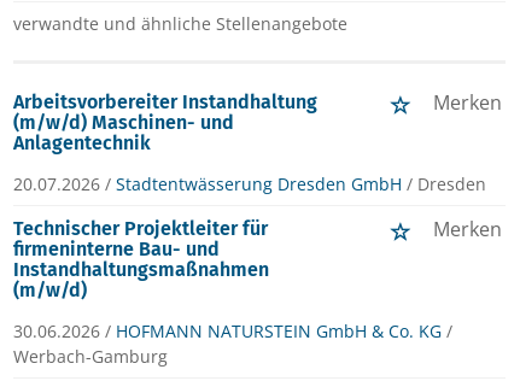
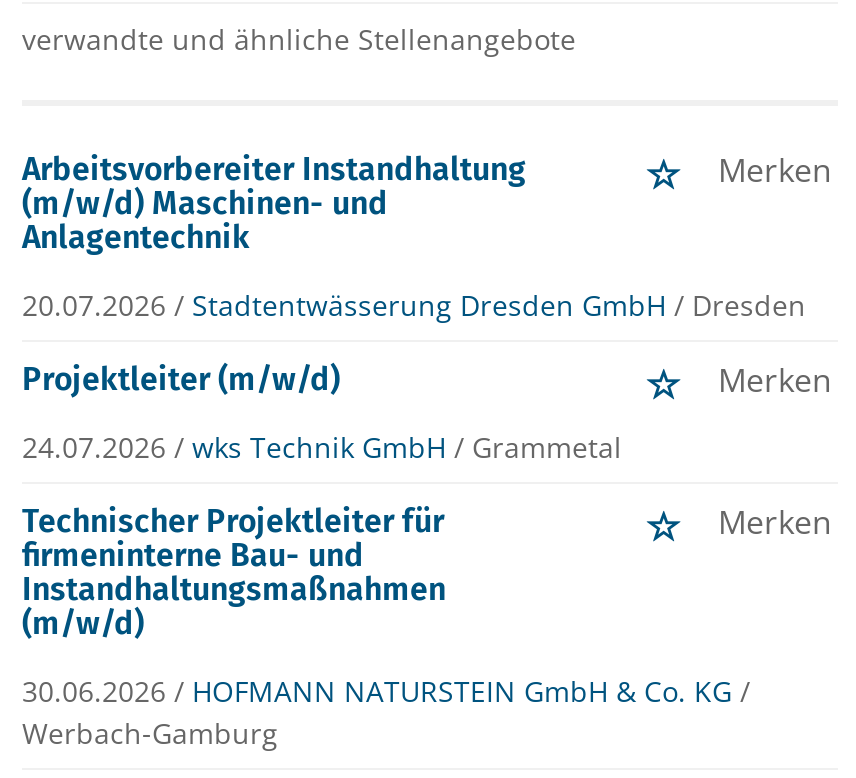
+ Projektleiter (m/w/d)
+ Merken
+ 24.07.2026 / wks Technik GmbH / Grammetal
